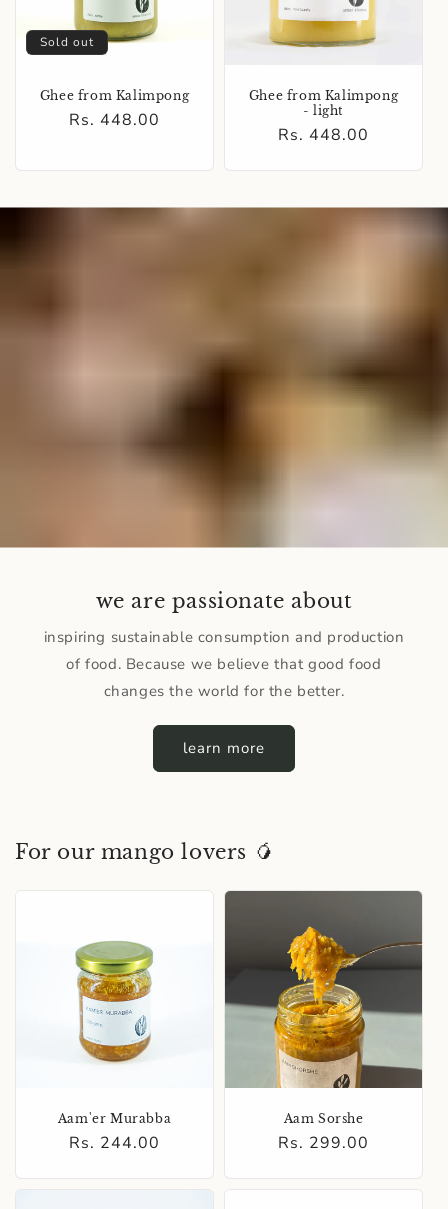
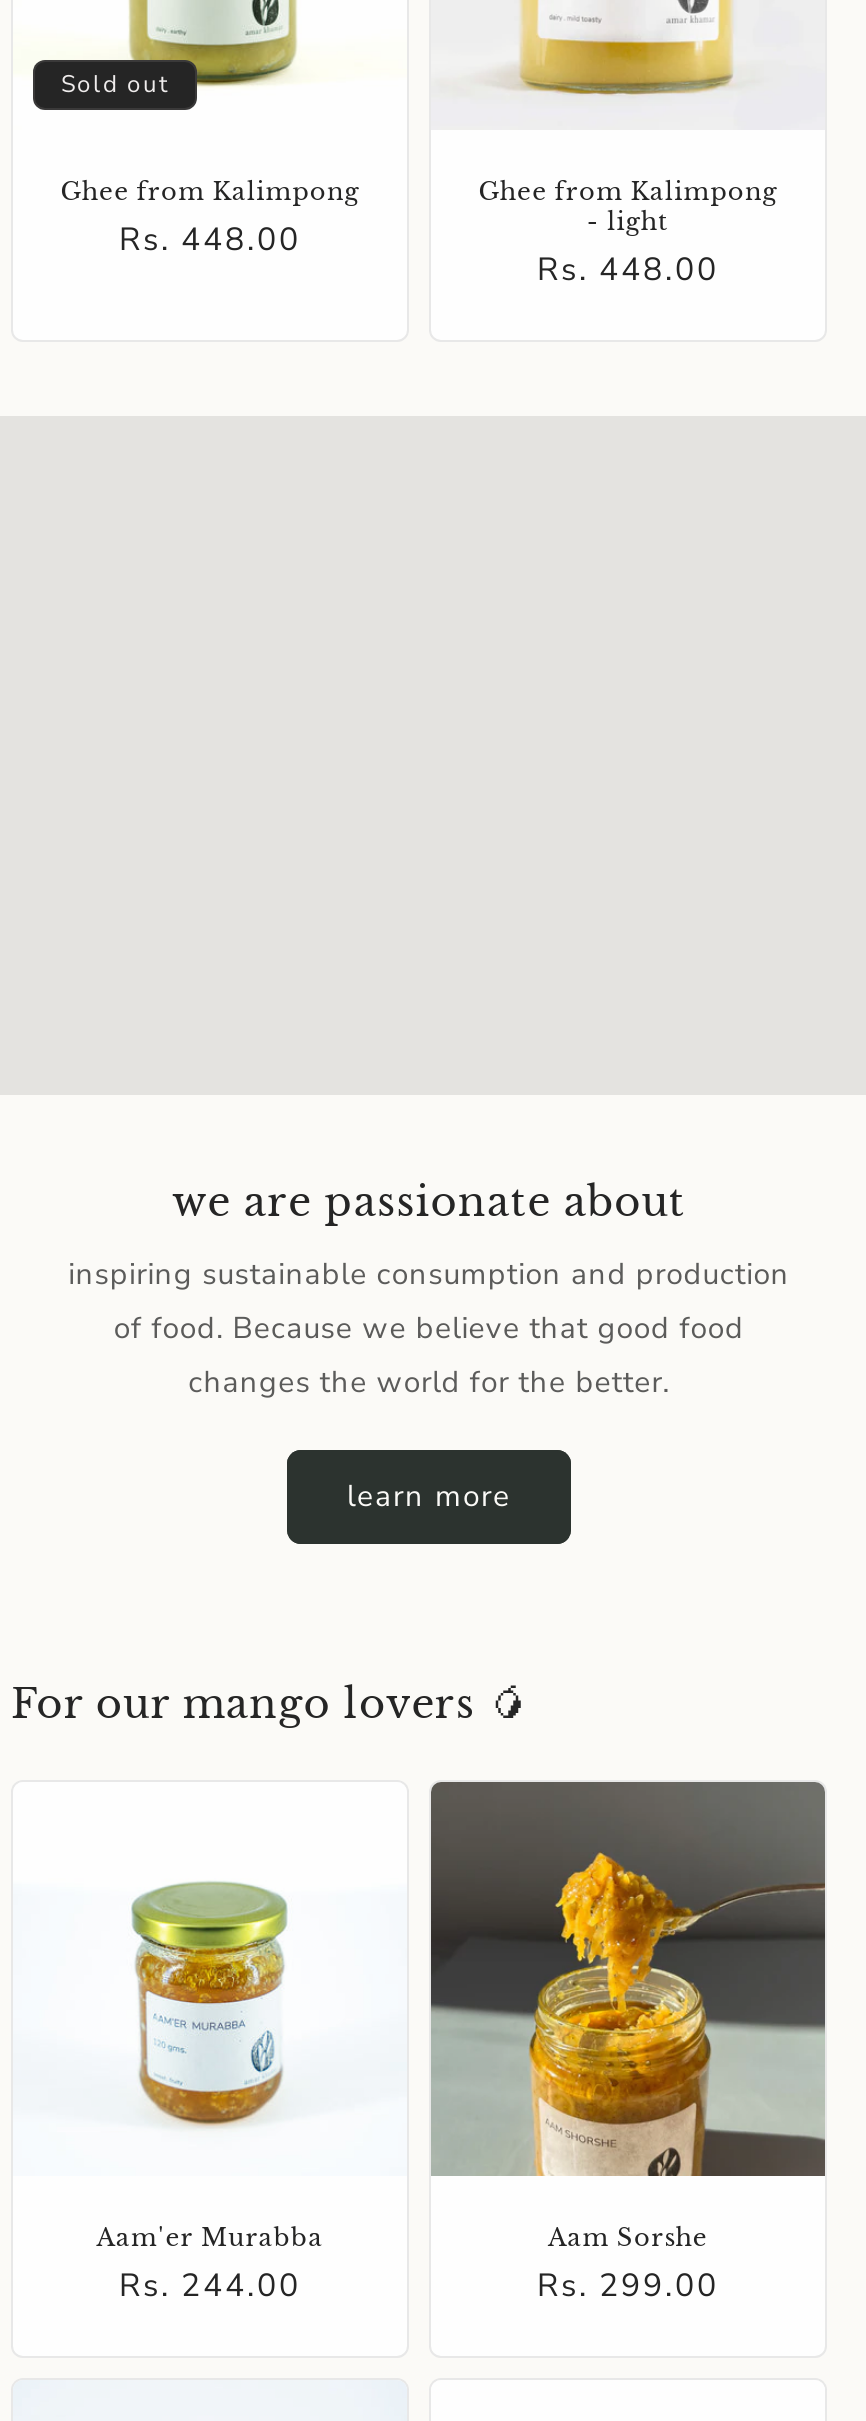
- [image]
